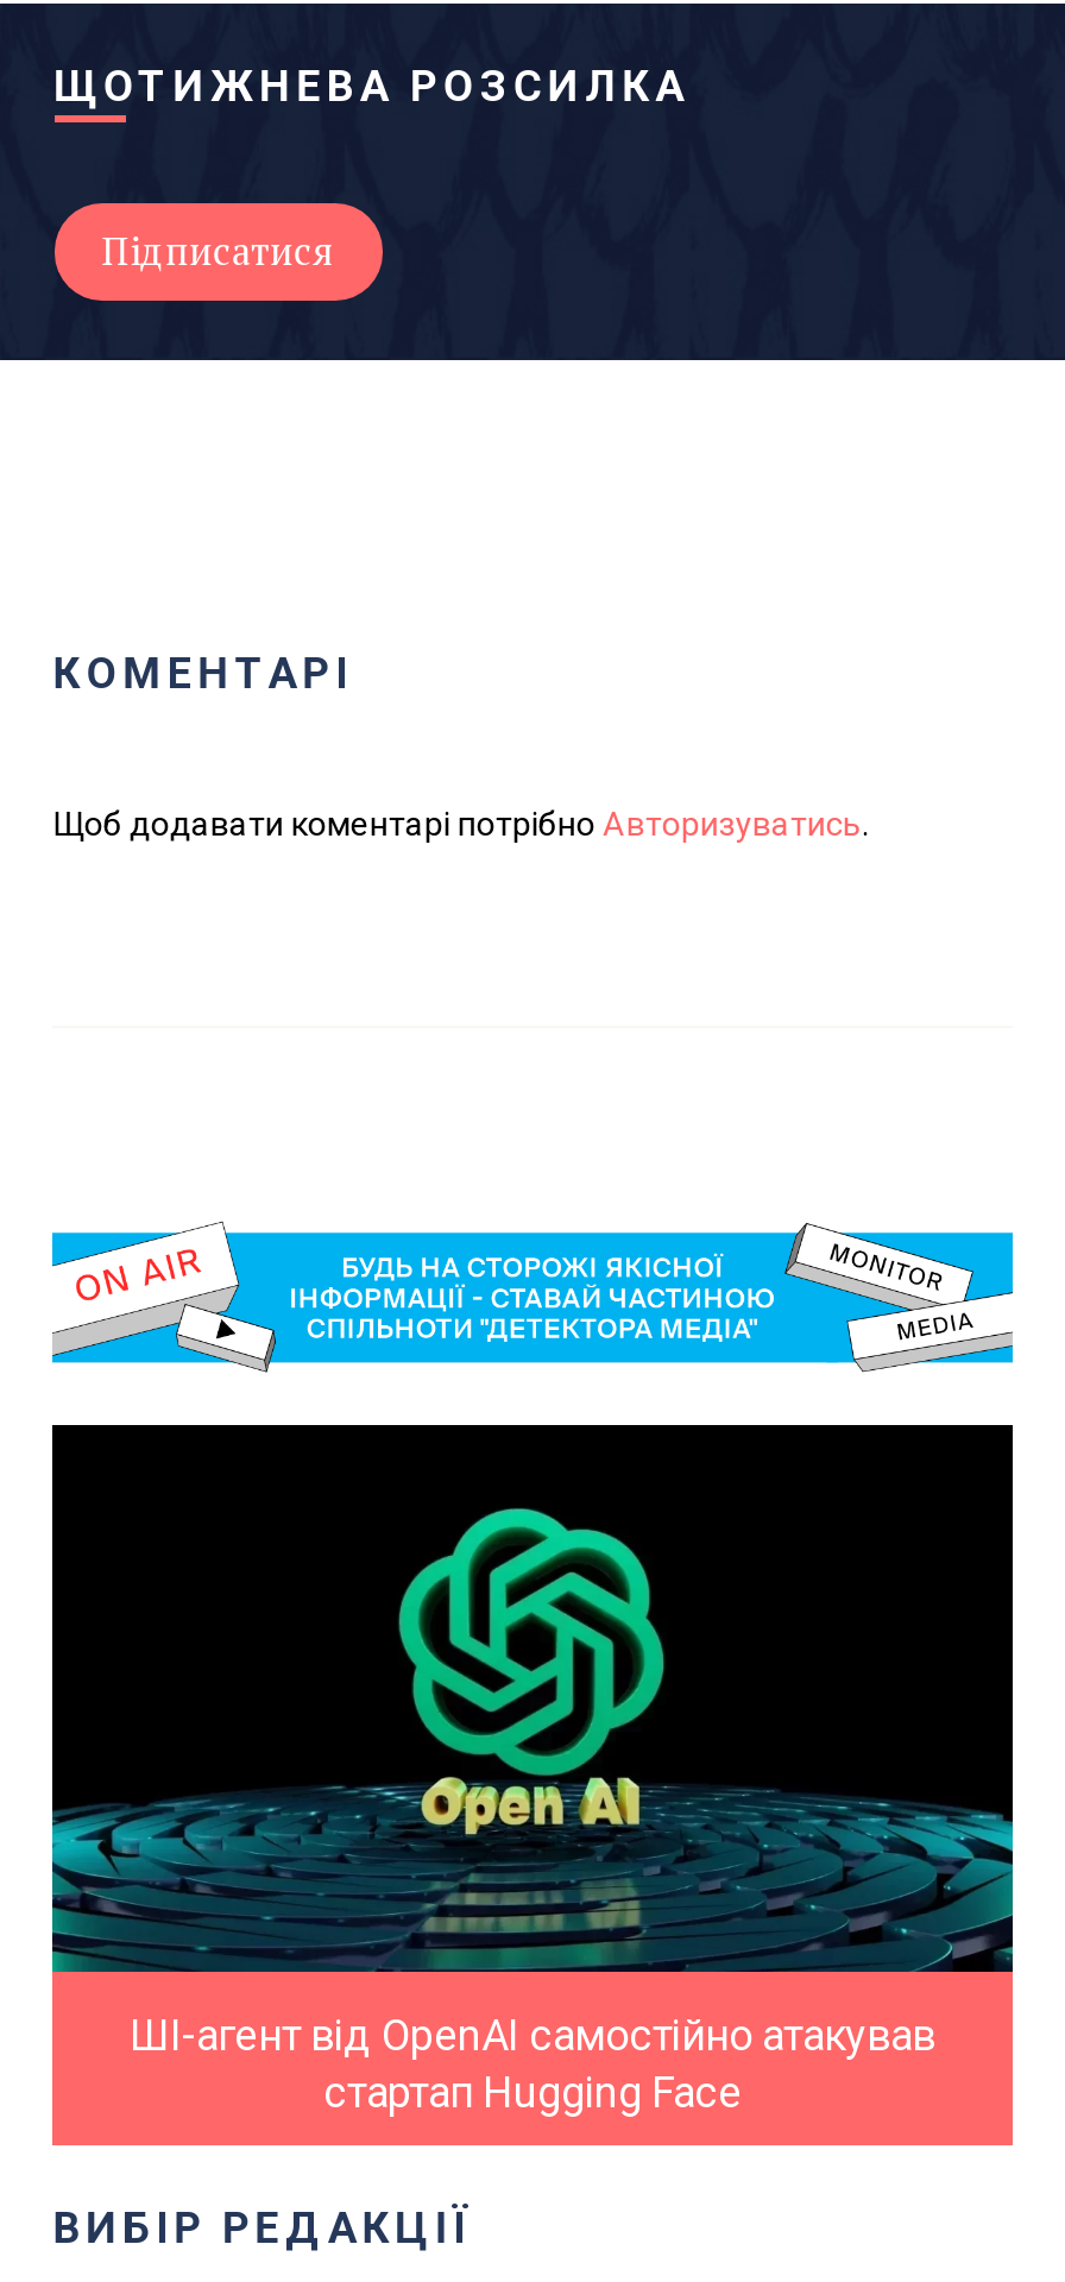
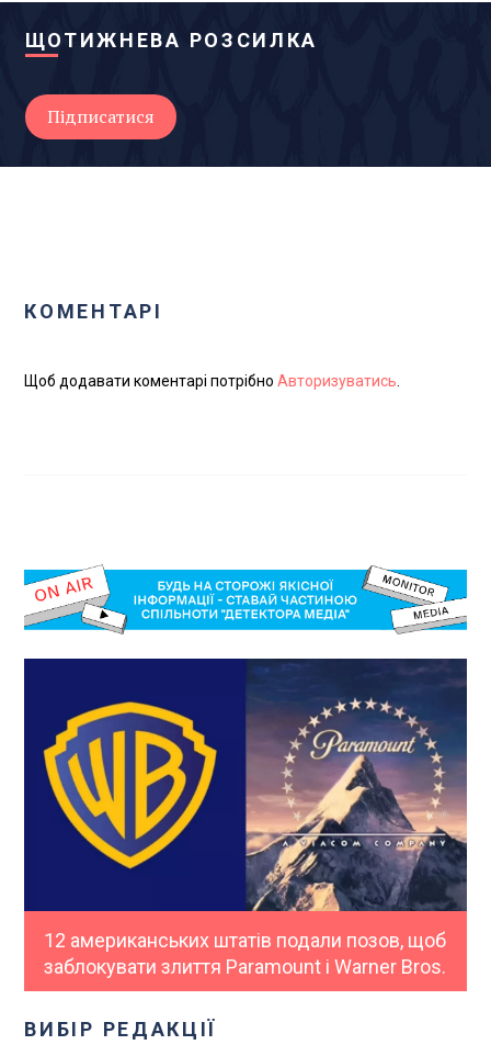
- [image]
- ШІ-агент від OpenAI самостійно атакував
- стартап Hugging Face
+ [image]
+ 12 американських штатів подали позов, щоб
+ заблокувати злиття Paramount і Warner Bros.
